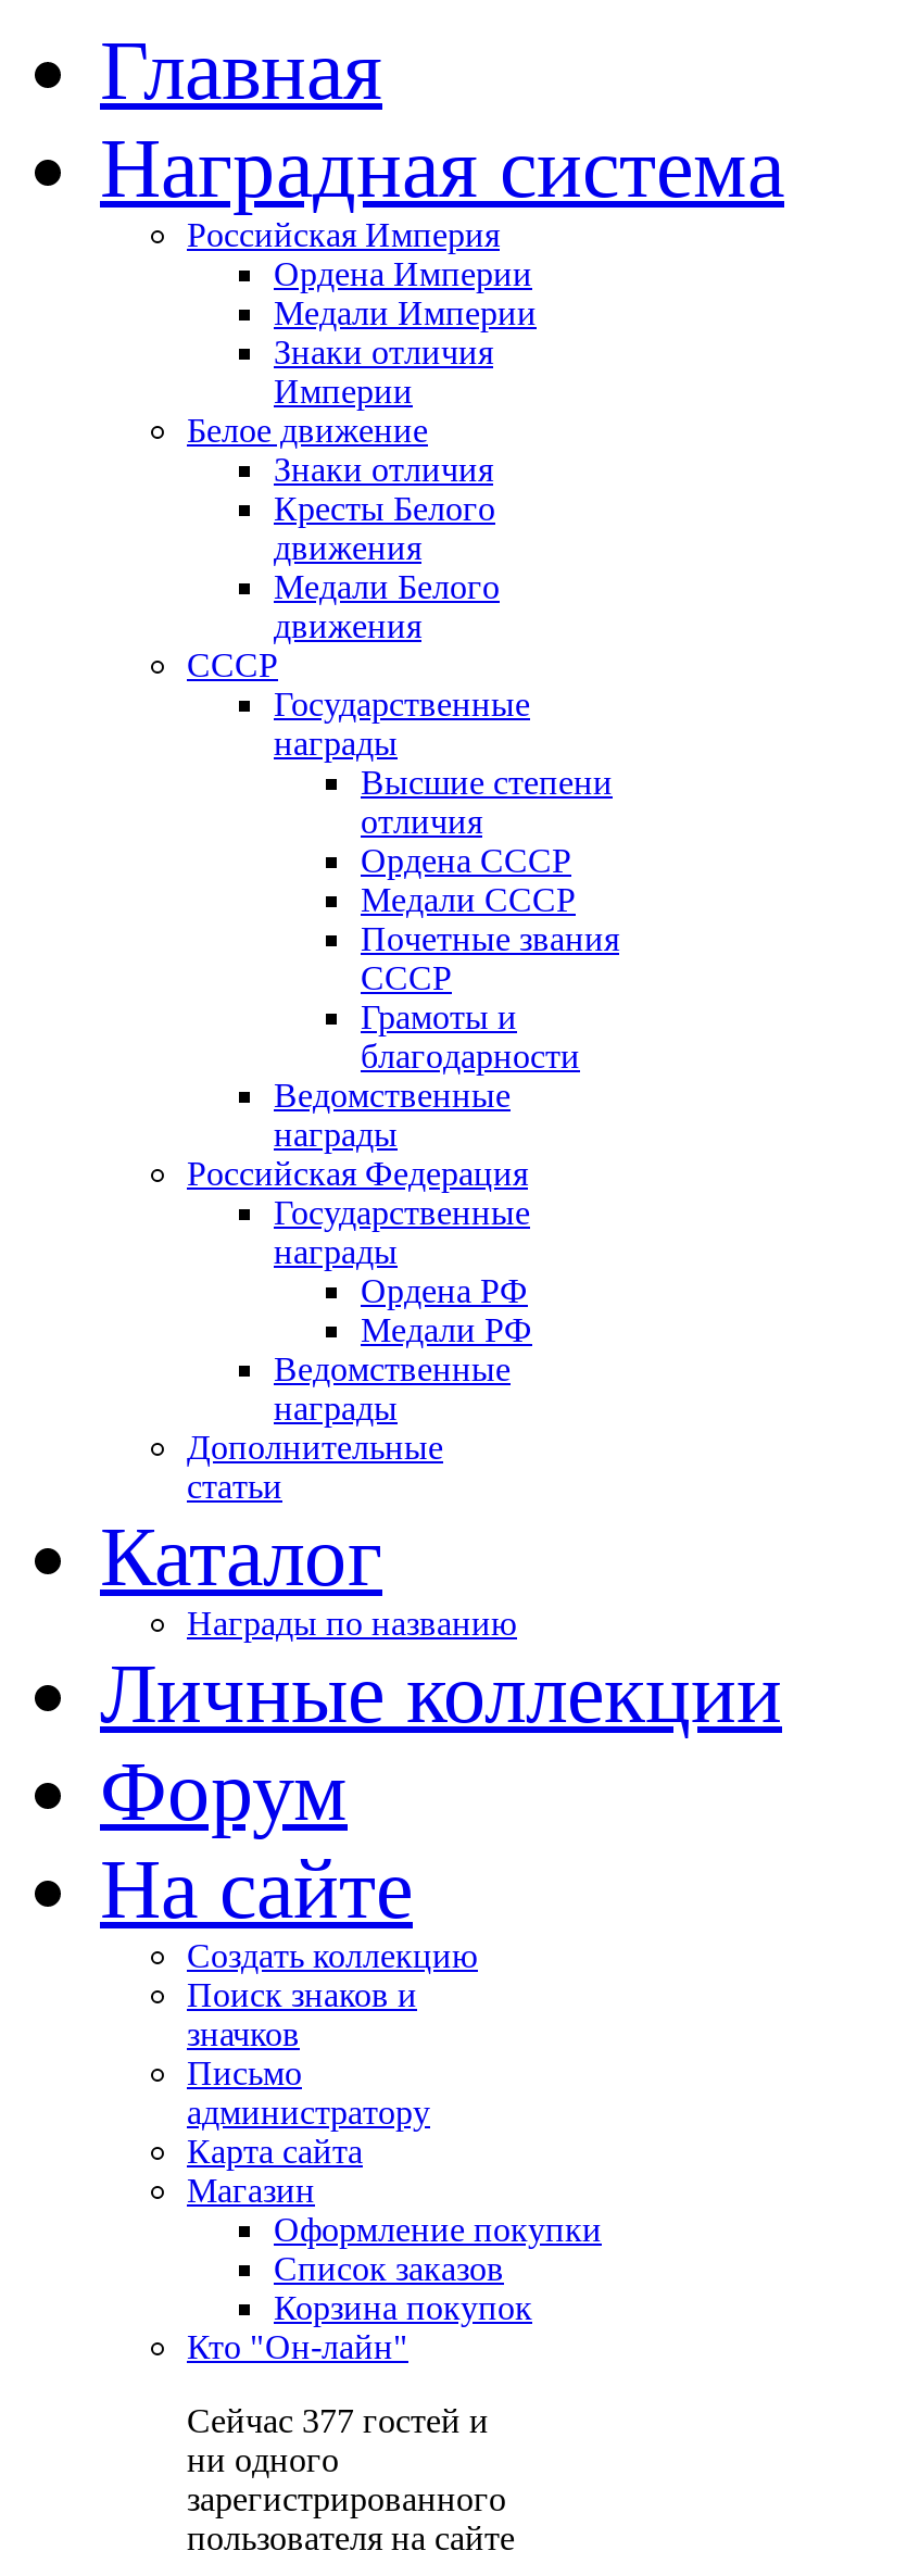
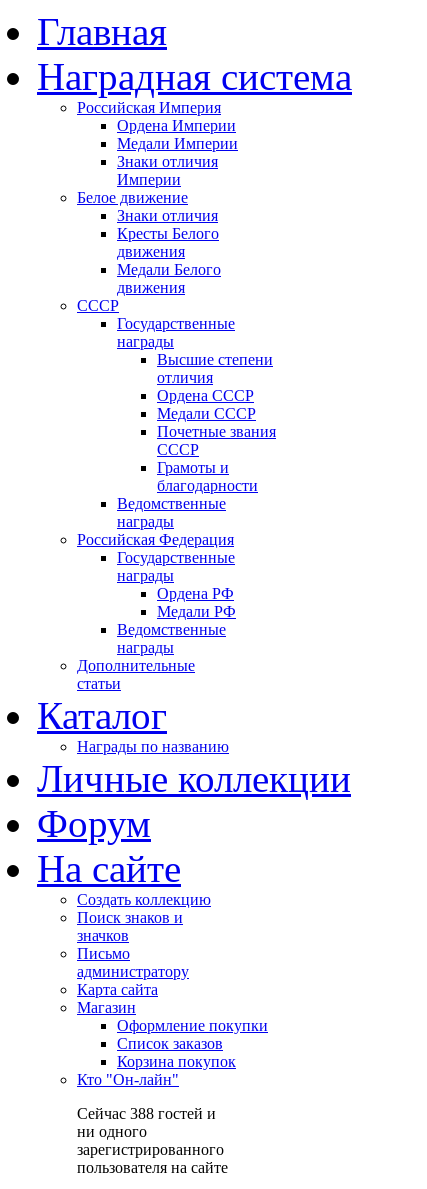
- Сейчас 377 гостей и
+ Сейчас 388 гостей и
